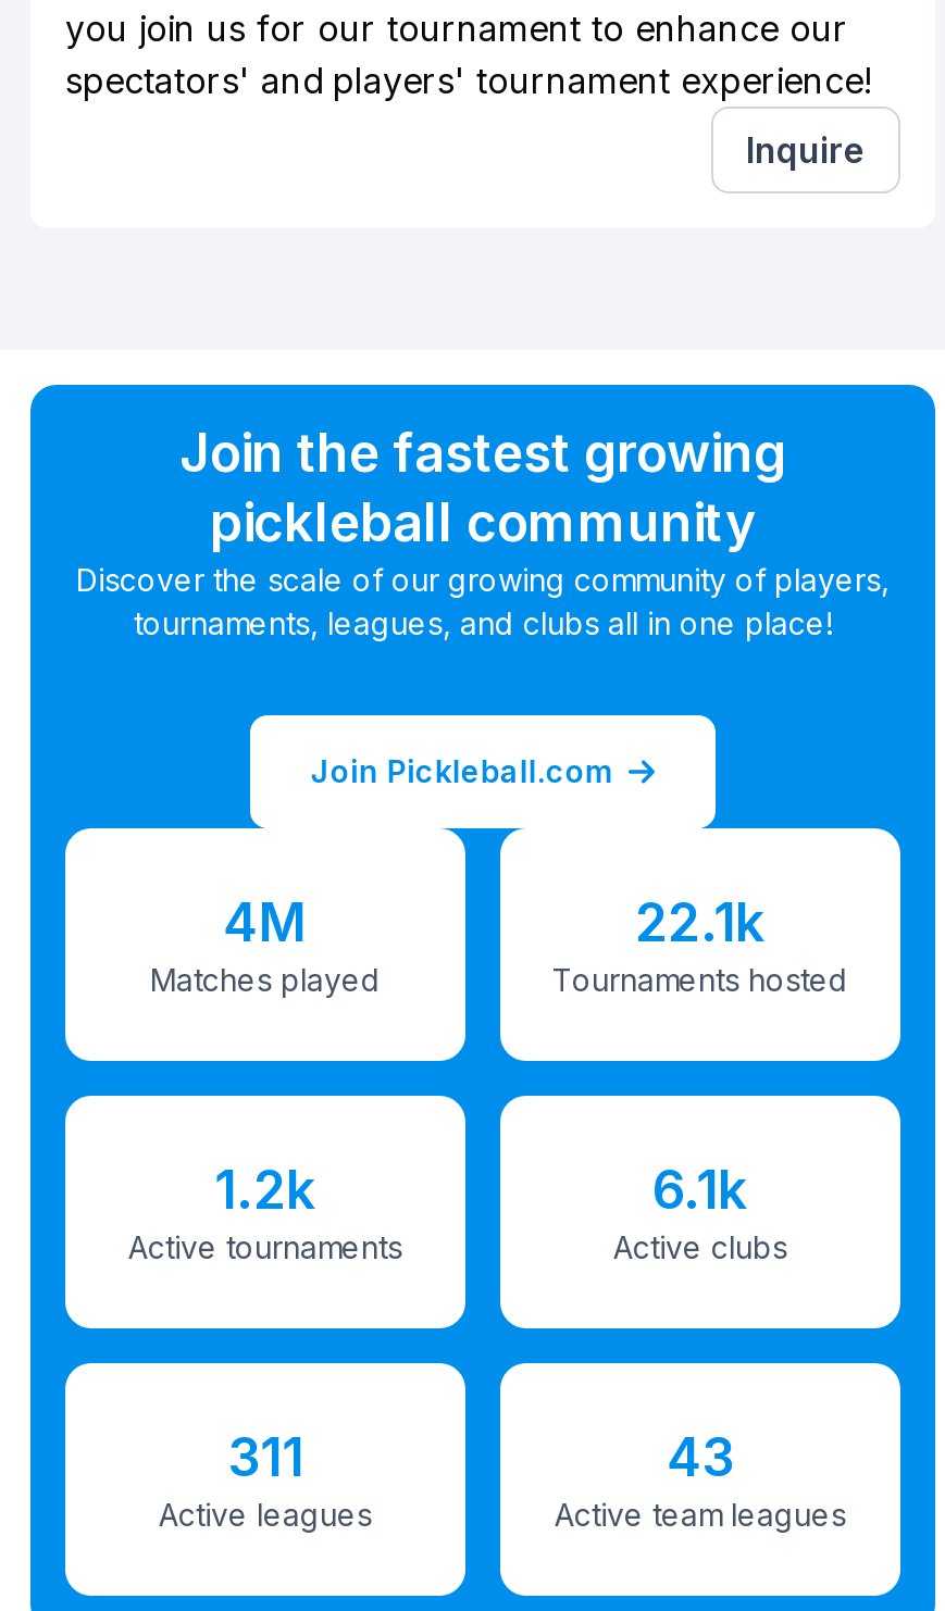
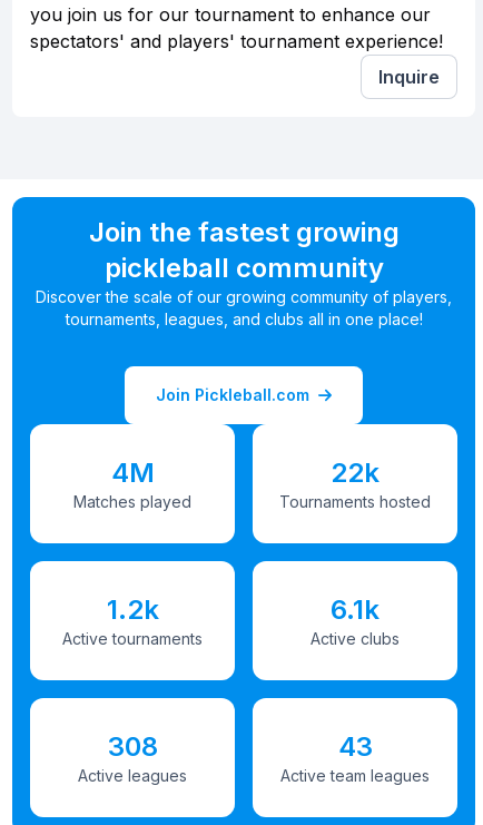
- 22.1k
+ 22k

- 311
+ 308
